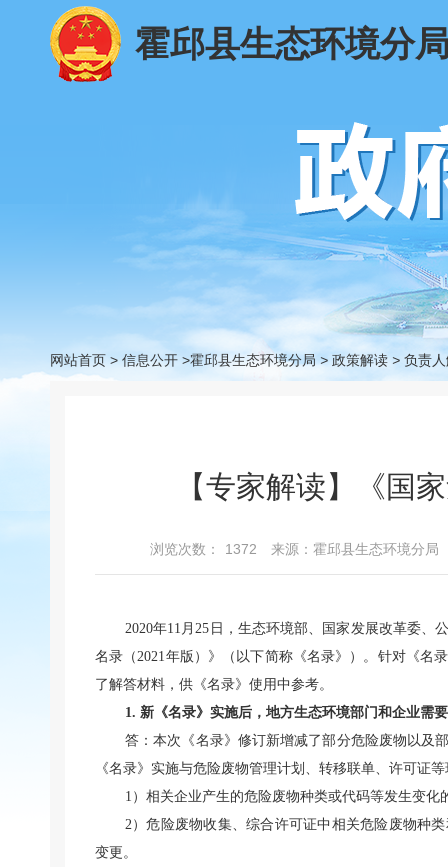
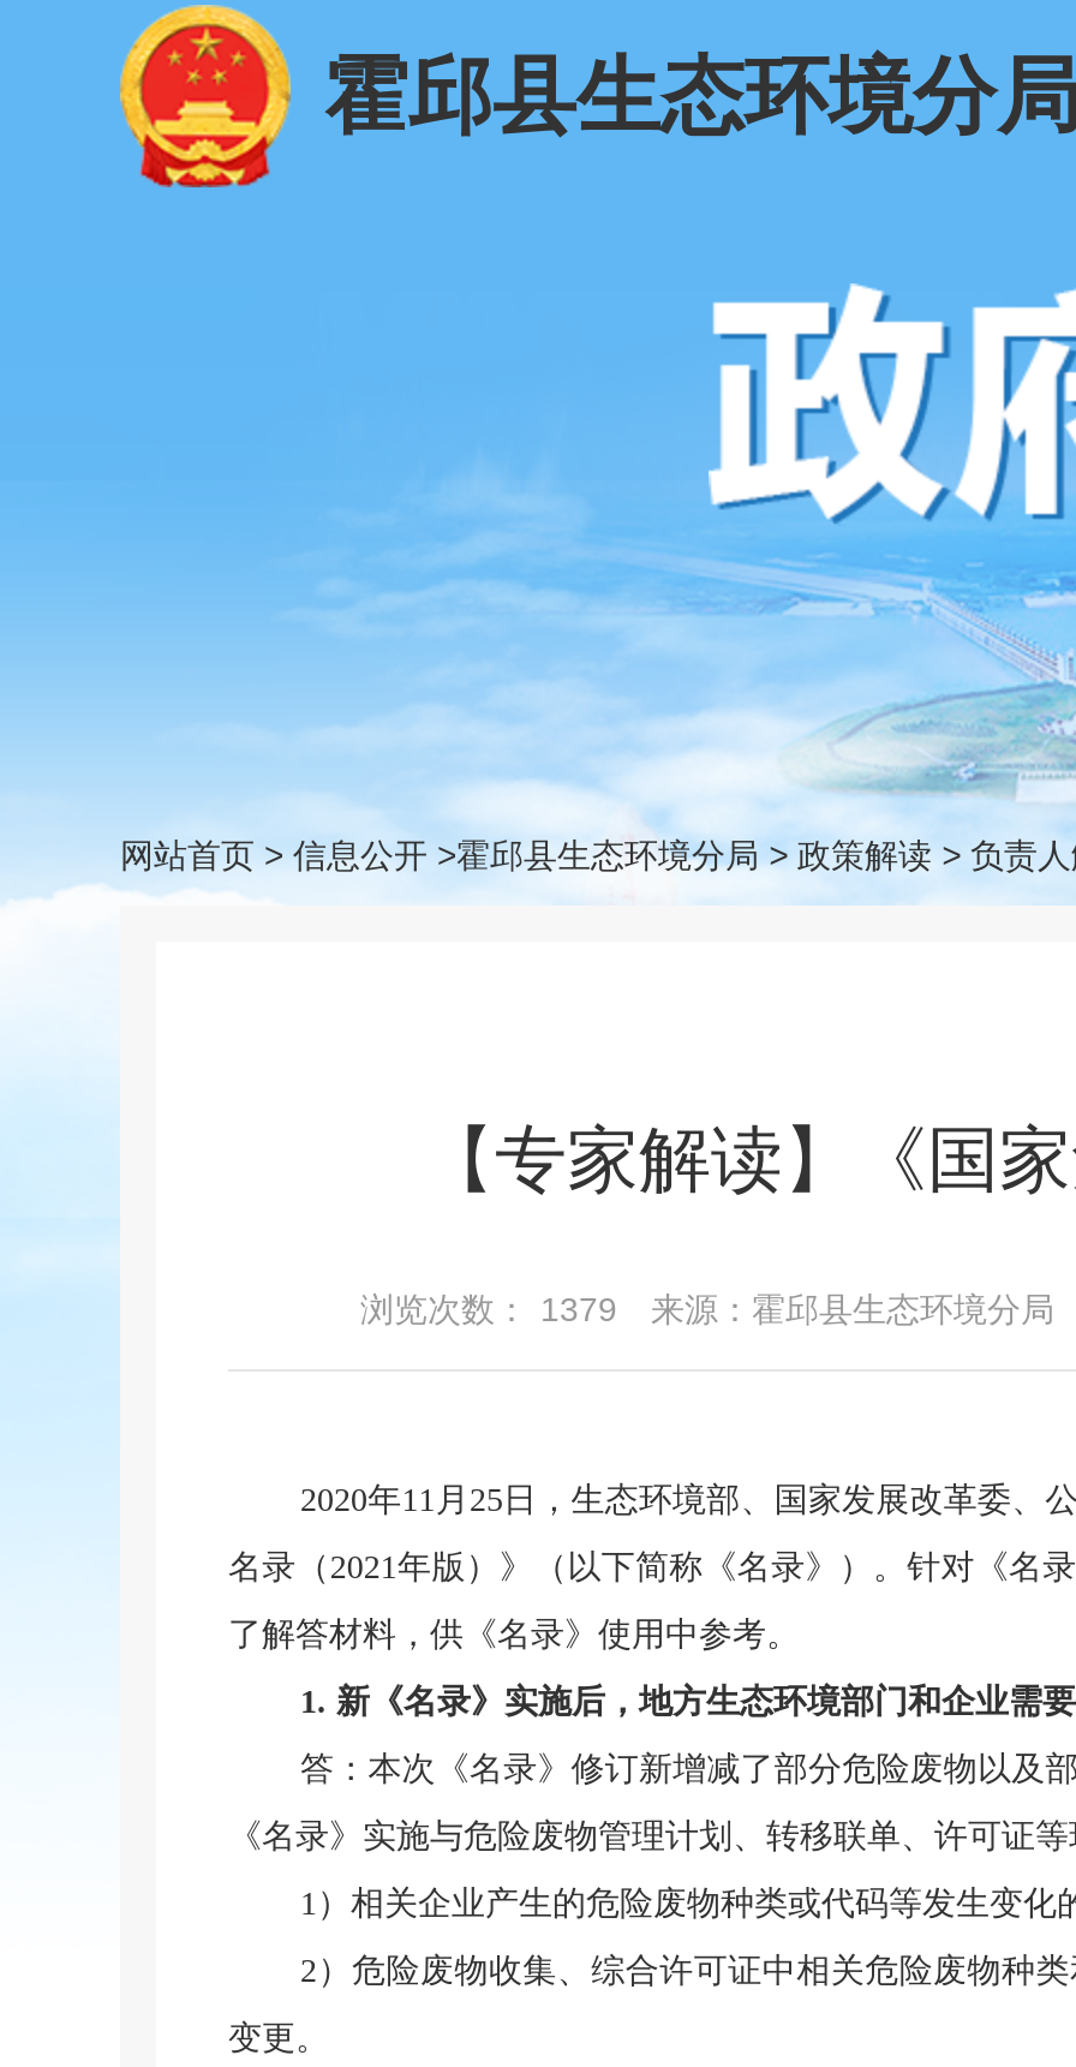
- 浏览次数： 1372 来源：霍邱县生态环境分局
+ 浏览次数： 1379 来源：霍邱县生态环境分局
